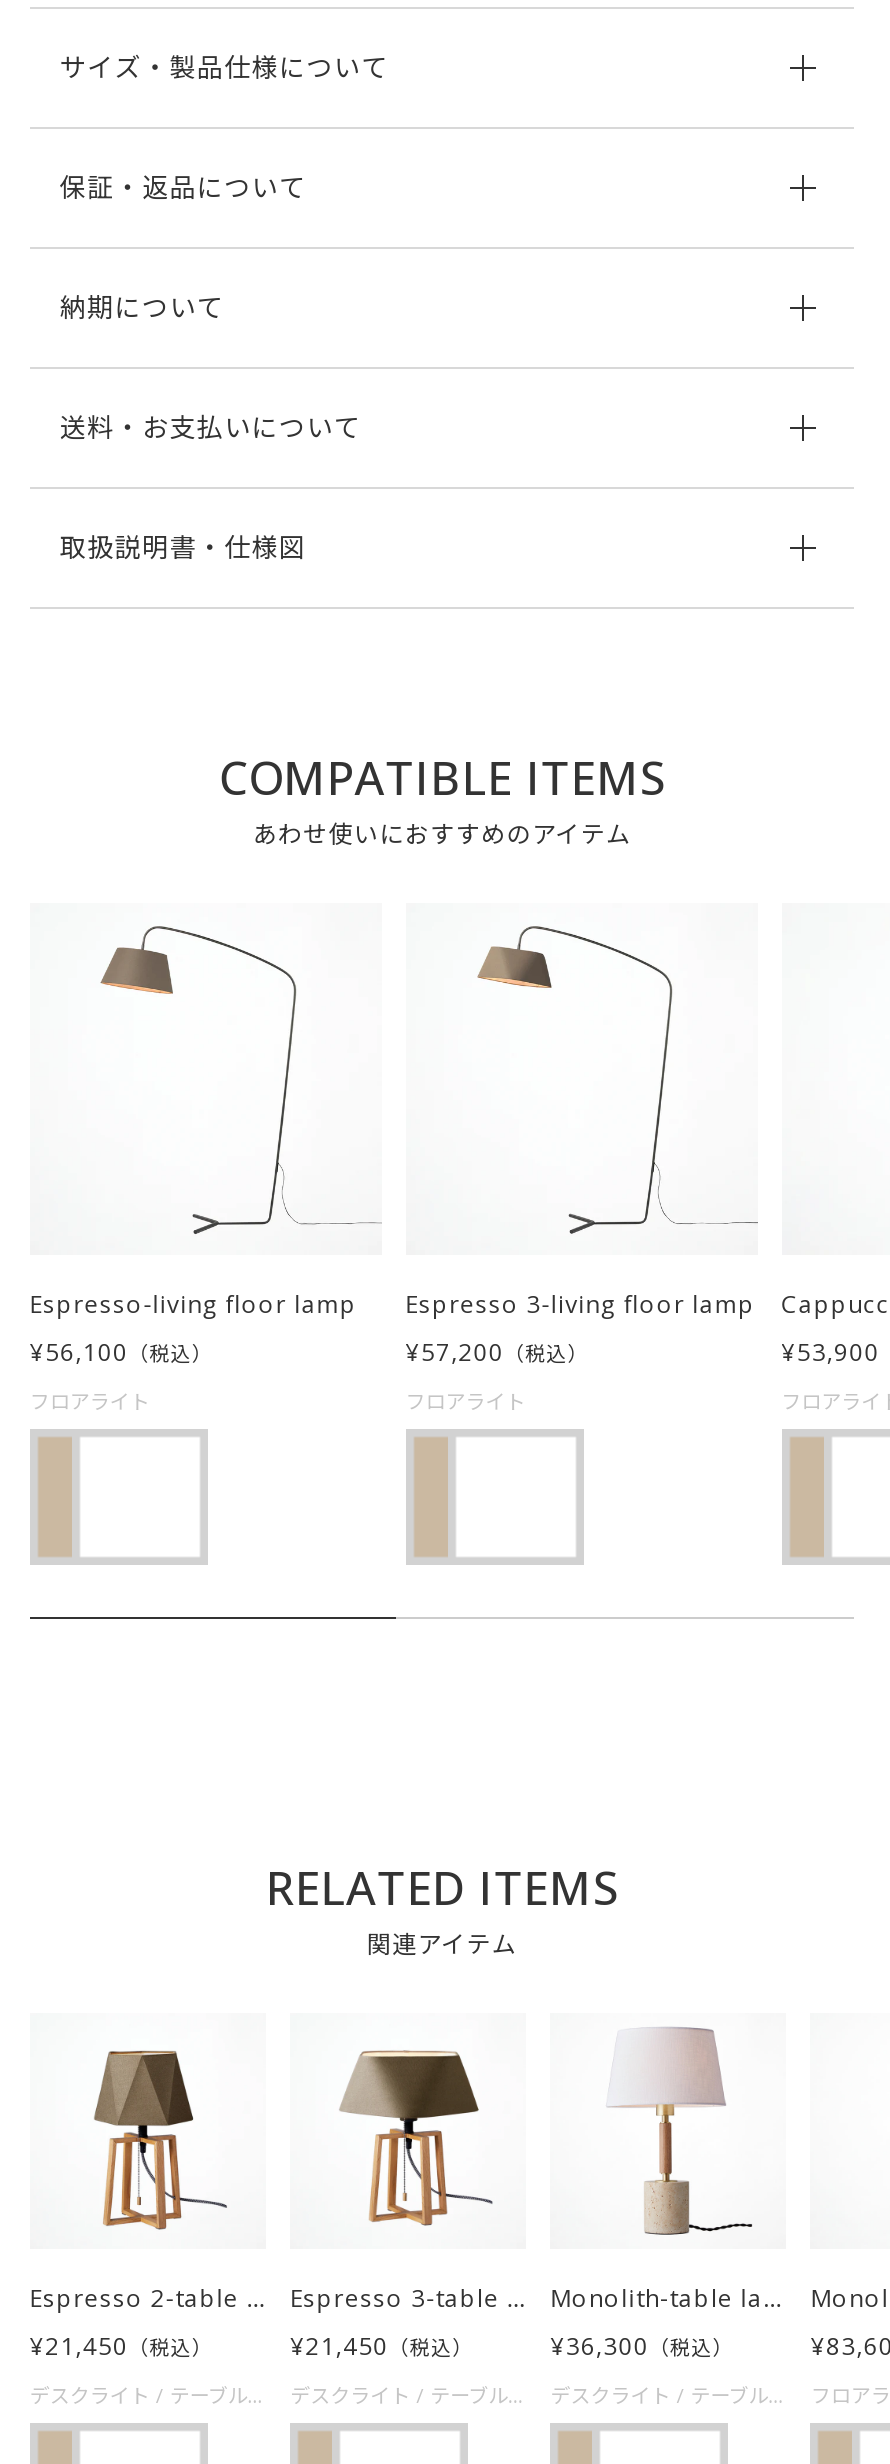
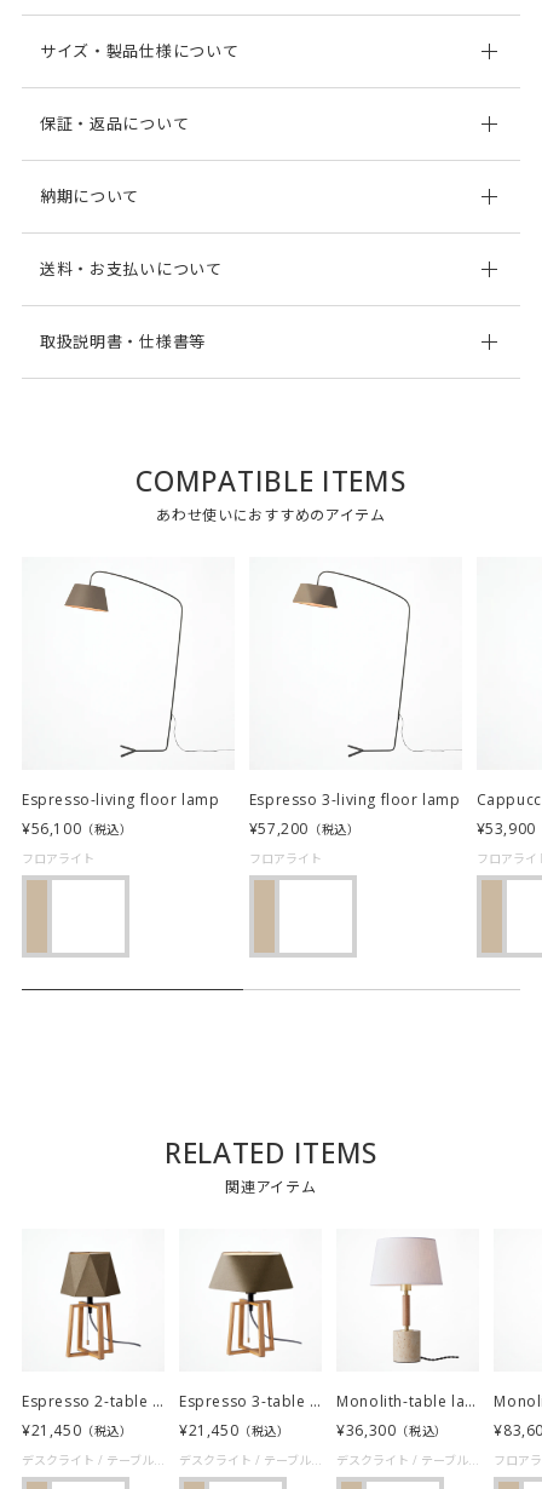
- 取扱説明書・仕様図
+ 取扱説明書・仕様書等
